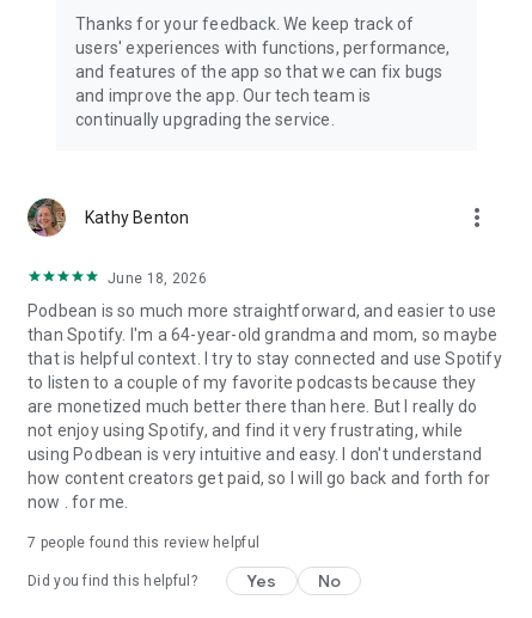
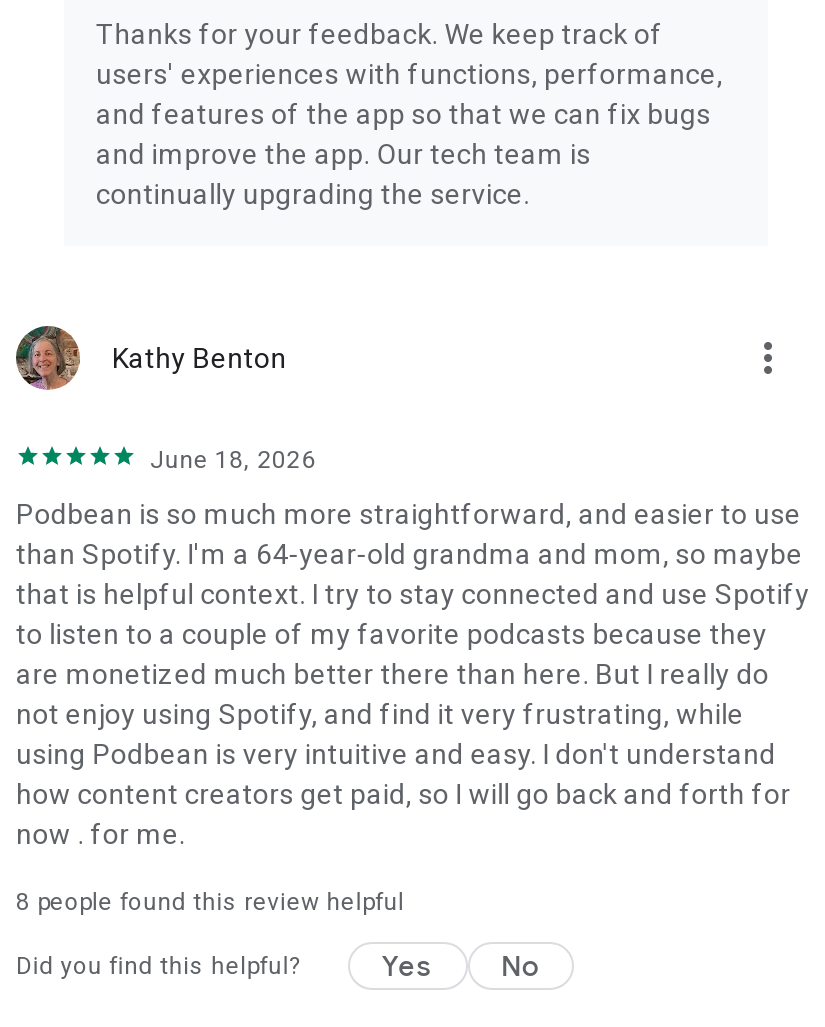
- 7 people found this review helpful
+ 8 people found this review helpful
